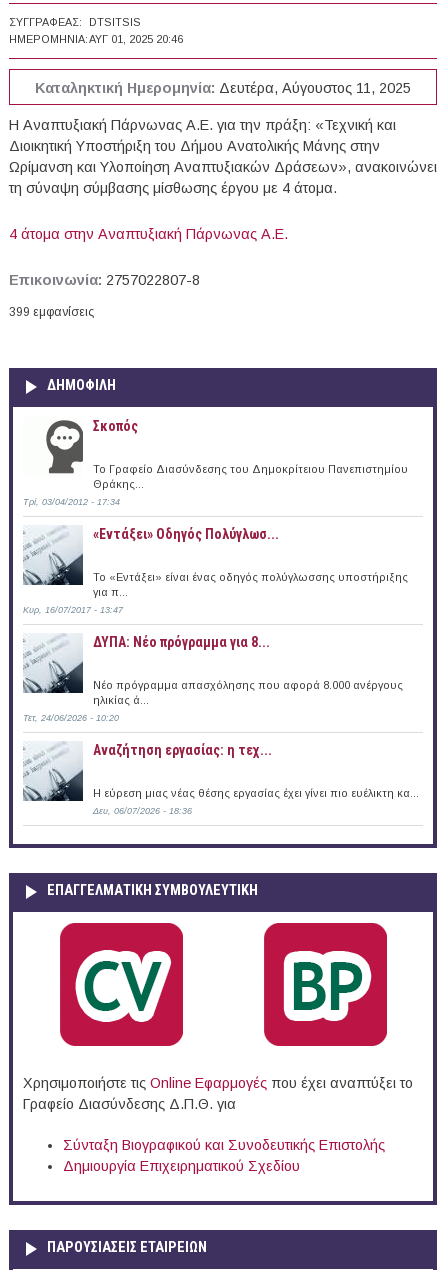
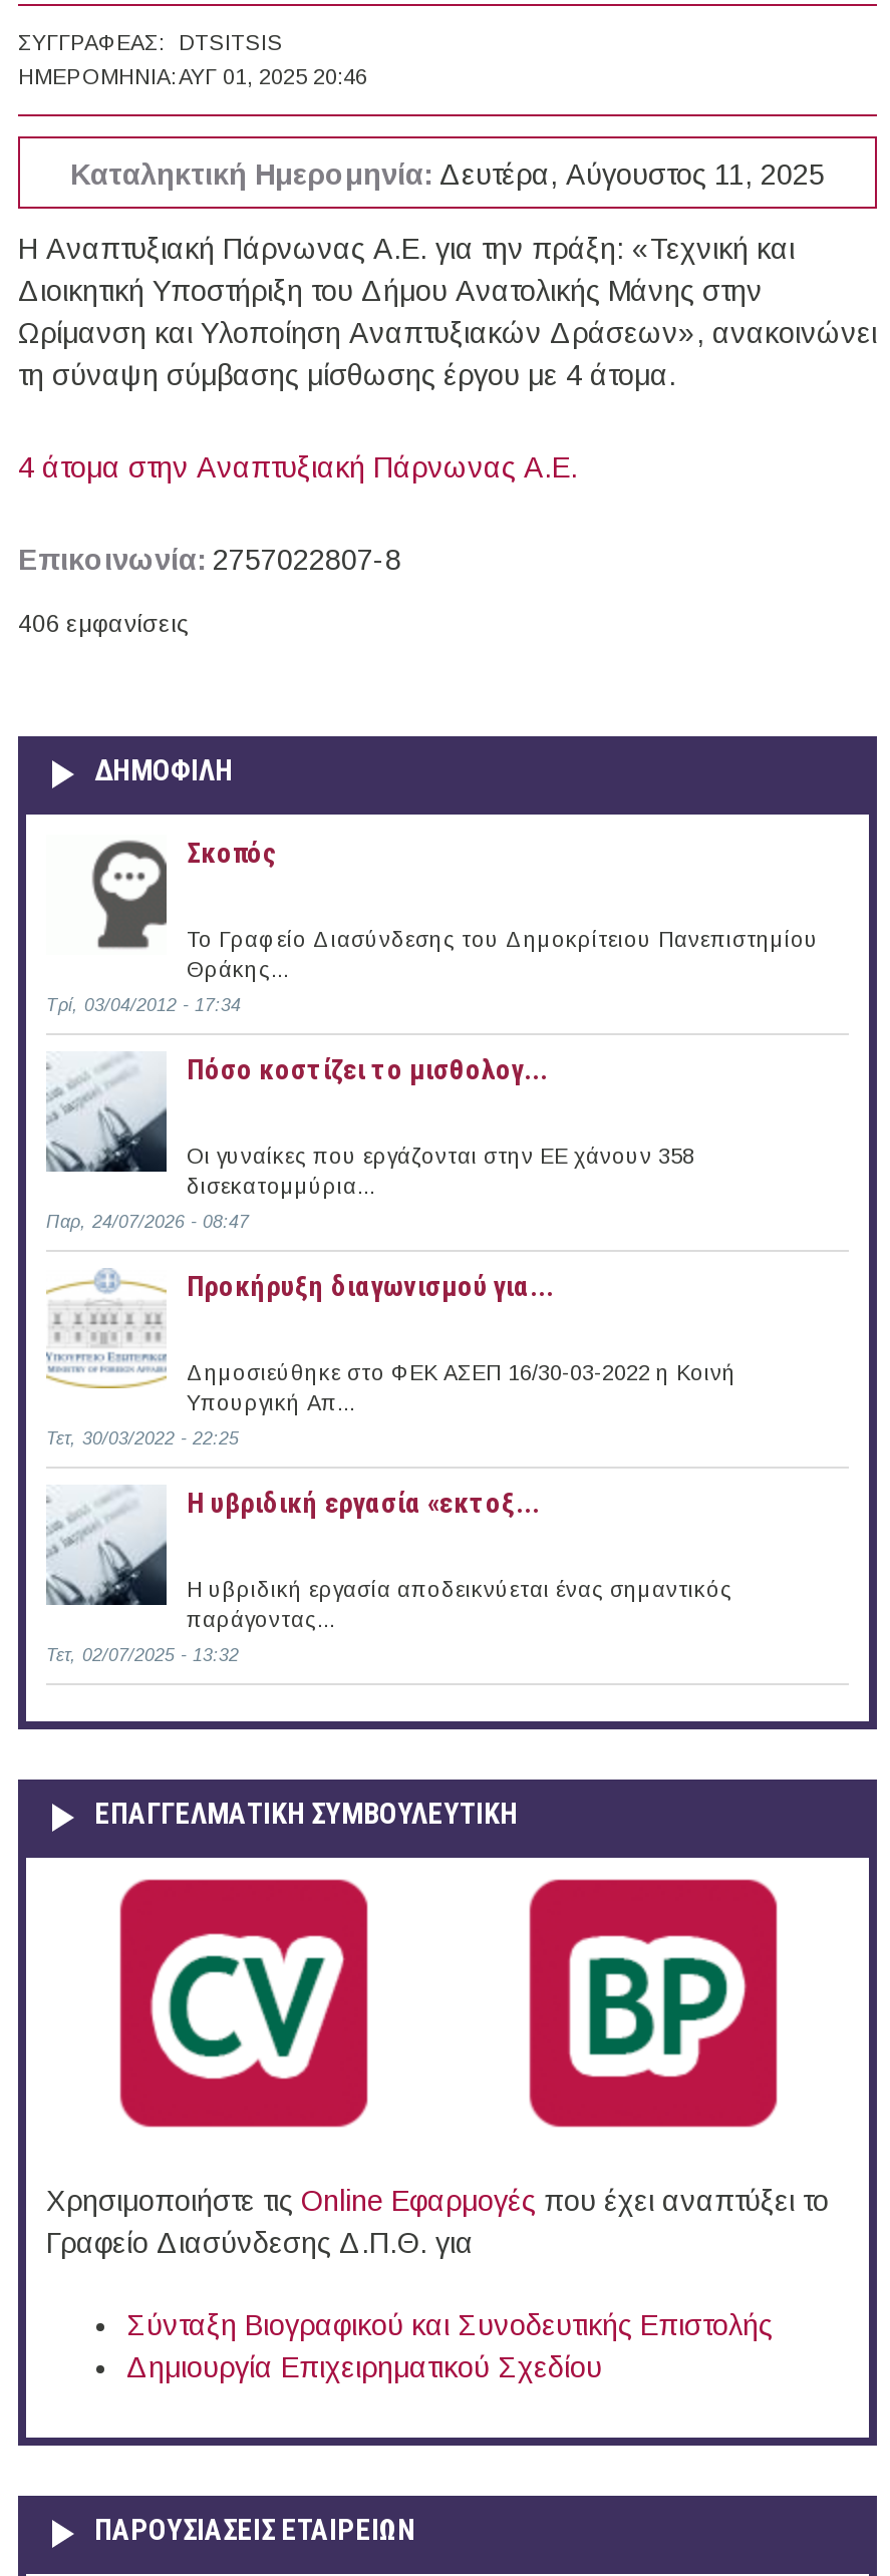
- 399 εμφανίσεις
+ 406 εμφανίσεις

- «Εντάξει» Oδηγός Πολύγλωσ...
+ Πόσο κοστίζει το μισθολογ...

- Το «Εντάξει» είναι ένας οδηγός πολύγλωσσης υποστήριξης
- για π...
+ Οι γυναίκες που εργάζονται στην ΕΕ χάνουν 358
+ δισεκατομμύρια...

- Κυρ, 16/07/2017 - 13:47
+ Παρ, 24/07/2026 - 08:47

- ΔΥΠΑ: Νέο πρόγραμμα για 8...
+ Προκήρυξη διαγωνισμού για...

- [image]
- Νέο πρόγραμμα απασχόλησης που αφορά 8.000 ανέργους
- ηλικίας ά...
+ [image]
+ Δημοσιεύθηκε στο ΦΕΚ ΑΣΕΠ 16/30-03-2022 η Κοινή
+ Υπουργική Απ...

- Τετ, 24/06/2026 - 10:20
+ Τετ, 30/03/2022 - 22:25

- Αναζήτηση εργασίας: η τεχ...
+ Η υβριδική εργασία «εκτοξ...

- Η εύρεση μιας νέας θέσης εργασίας έχει γίνει πιο ευέλικτη κα...
+ Η υβριδική εργασία αποδεικνύεται ένας σημαντικός
+ παράγοντας...

- Δευ, 06/07/2026 - 18:36
+ Τετ, 02/07/2025 - 13:32
